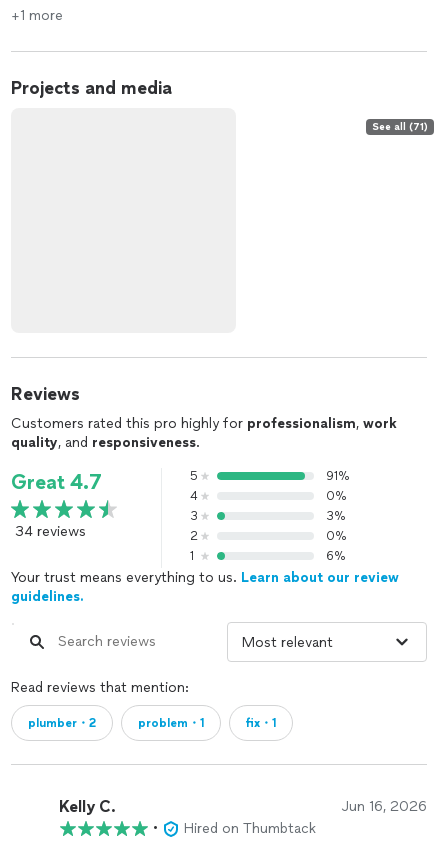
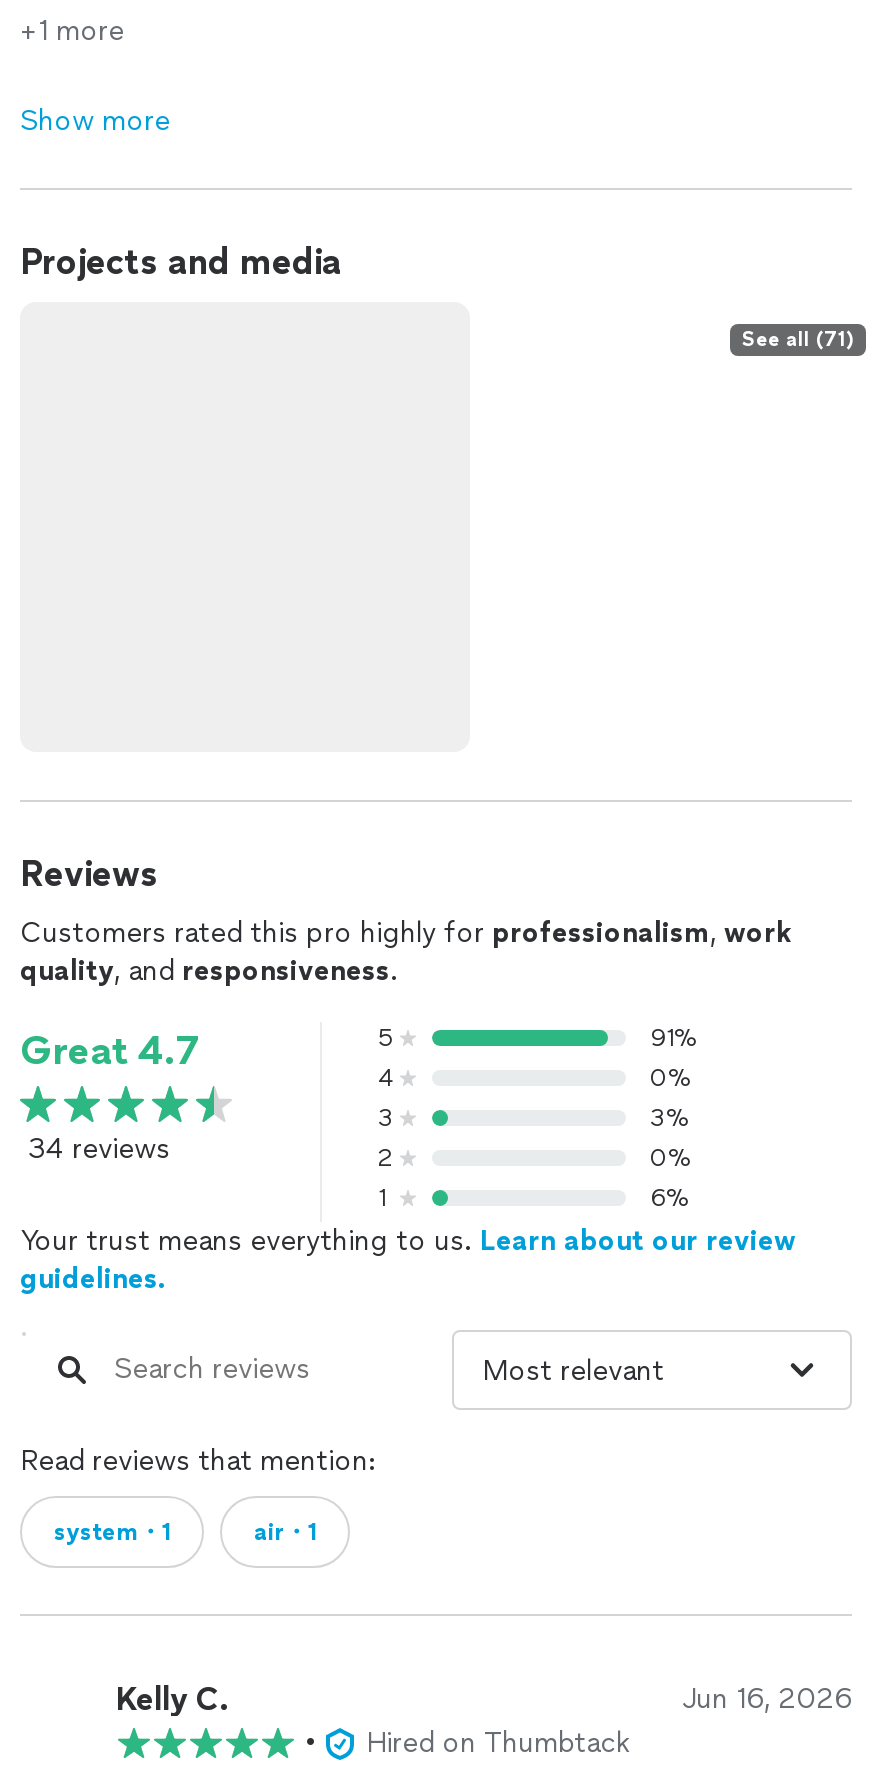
+ Show more

- plumber・2
- problem・1
- fix・1
+ system・1
+ air・1
